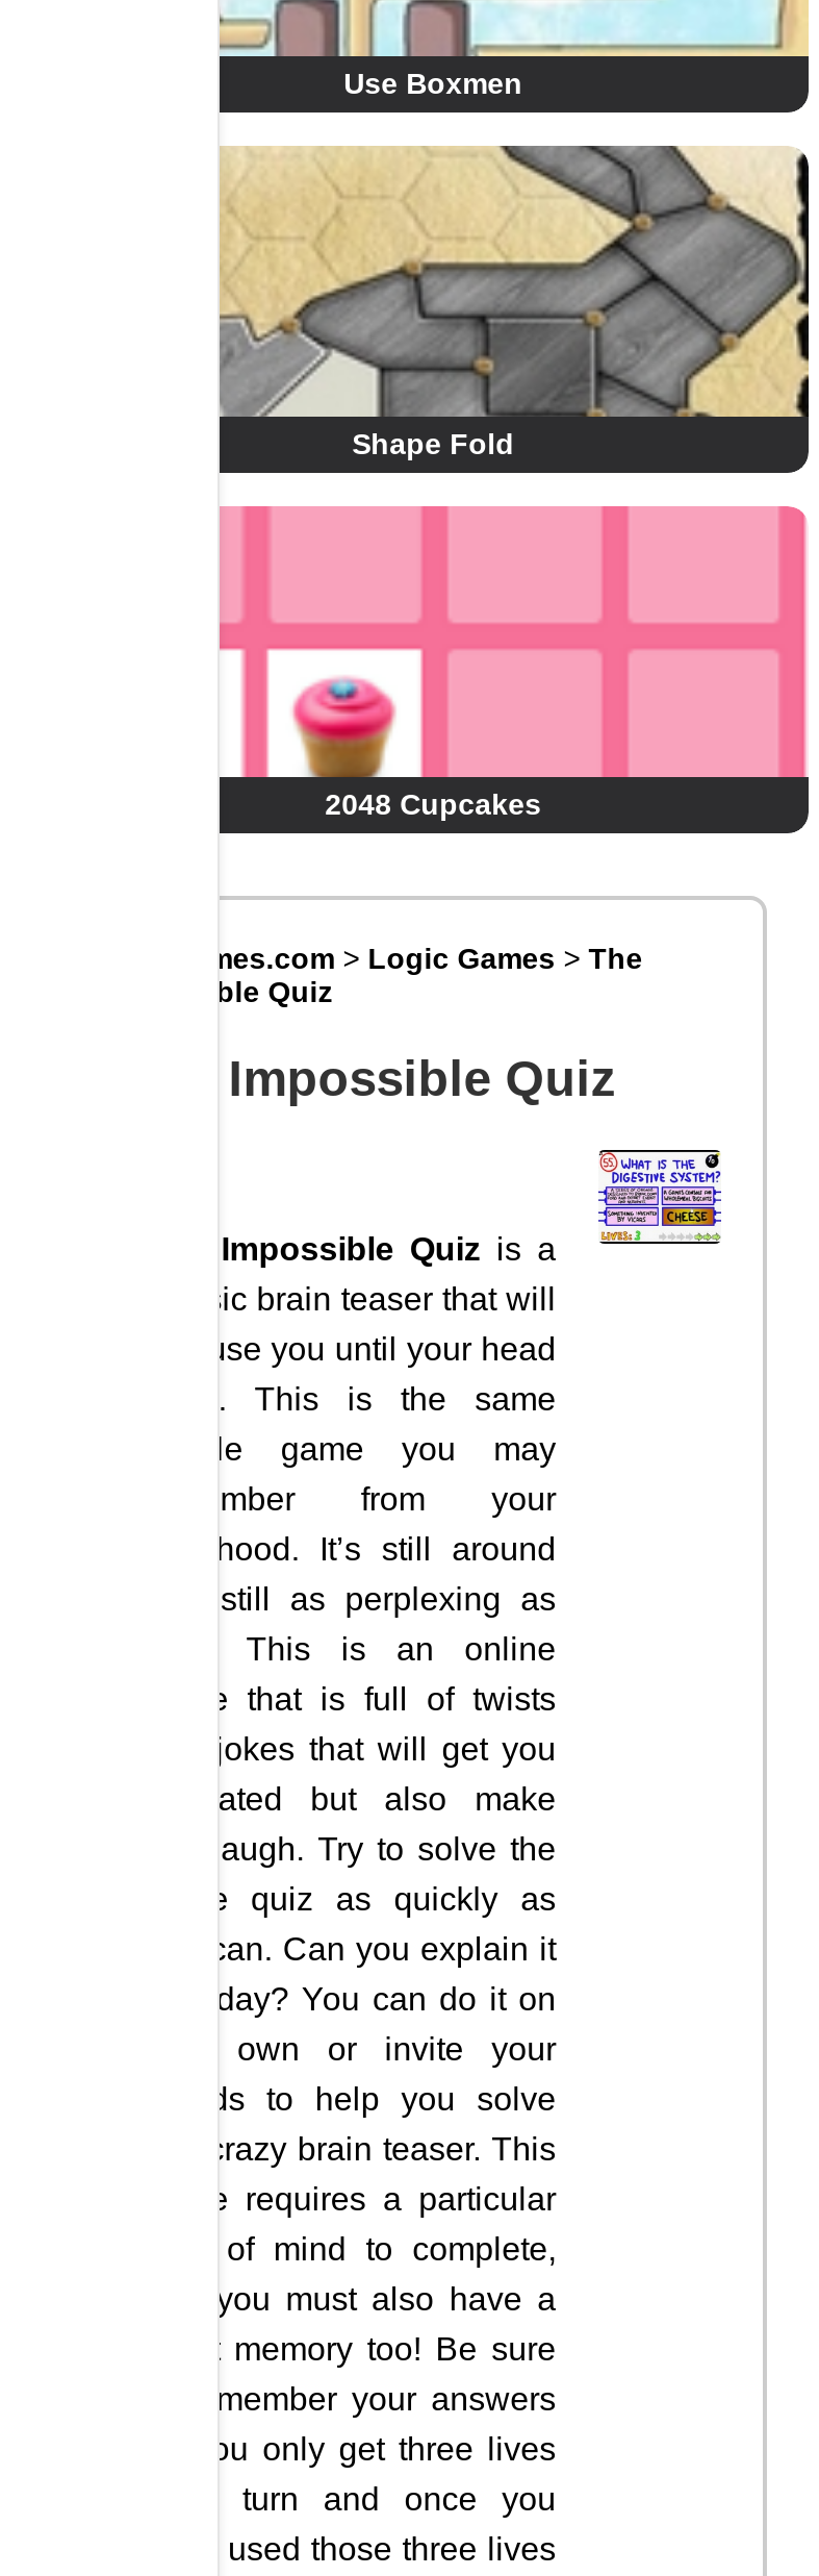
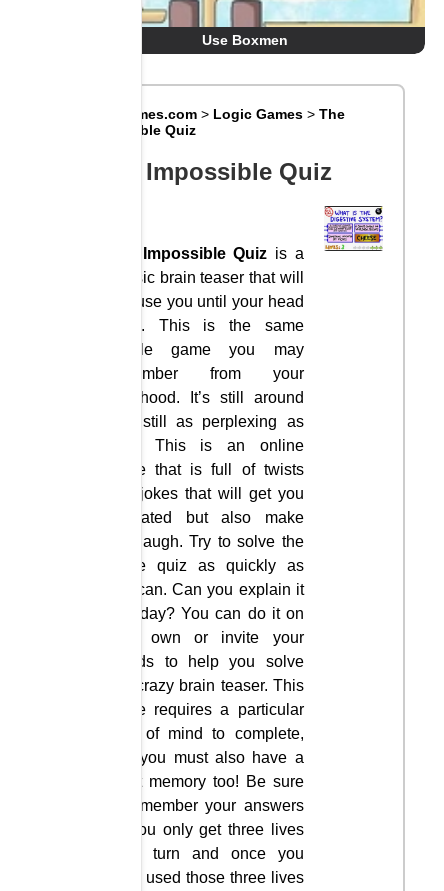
- [image]
- Shape Fold

- 2048 Cupcakes
